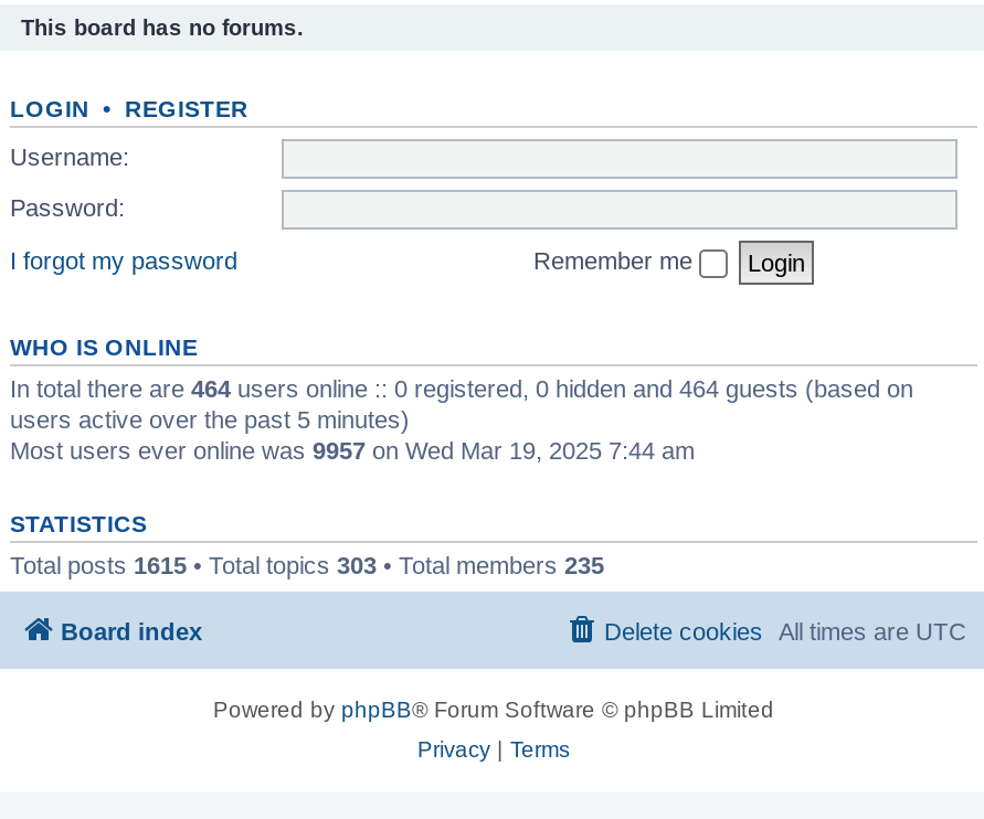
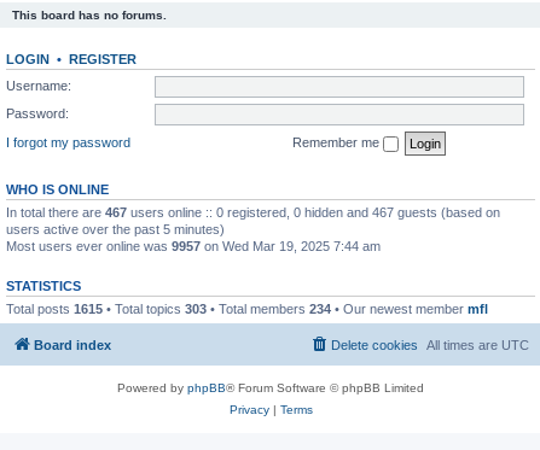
- In total there are 464 users online :: 0 registered, 0 hidden and 464 guests (based on
+ In total there are 467 users online :: 0 registered, 0 hidden and 467 guests (based on

- Total posts 1615 • Total topics 303 • Total members 235
+ Total posts 1615 • Total topics 303 • Total members 234 • Our newest member mfl
